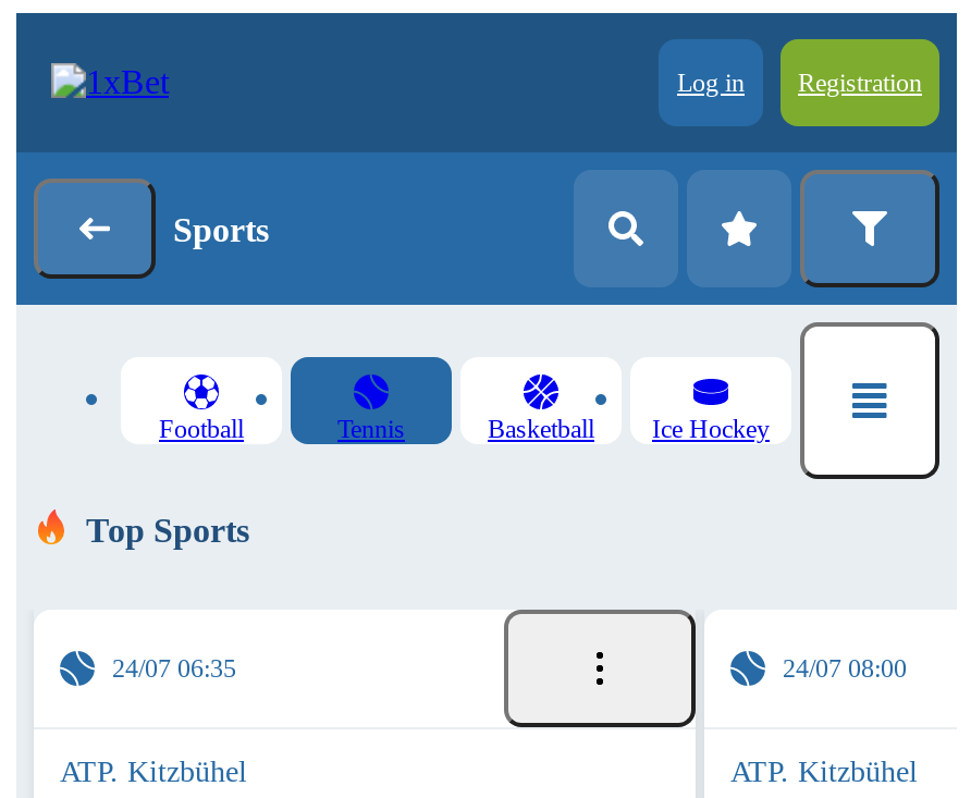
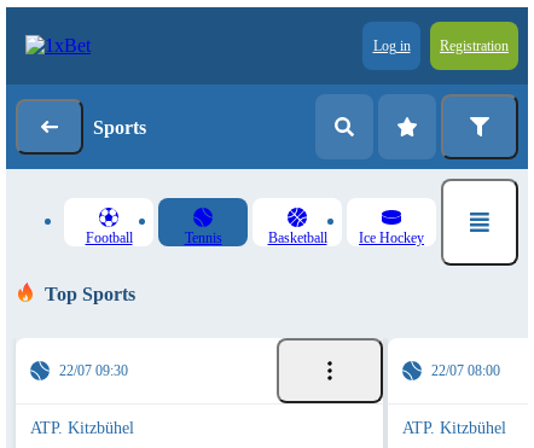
- 24/07 06:35
+ 22/07 09:30

- 24/07 08:00
+ 22/07 08:00
